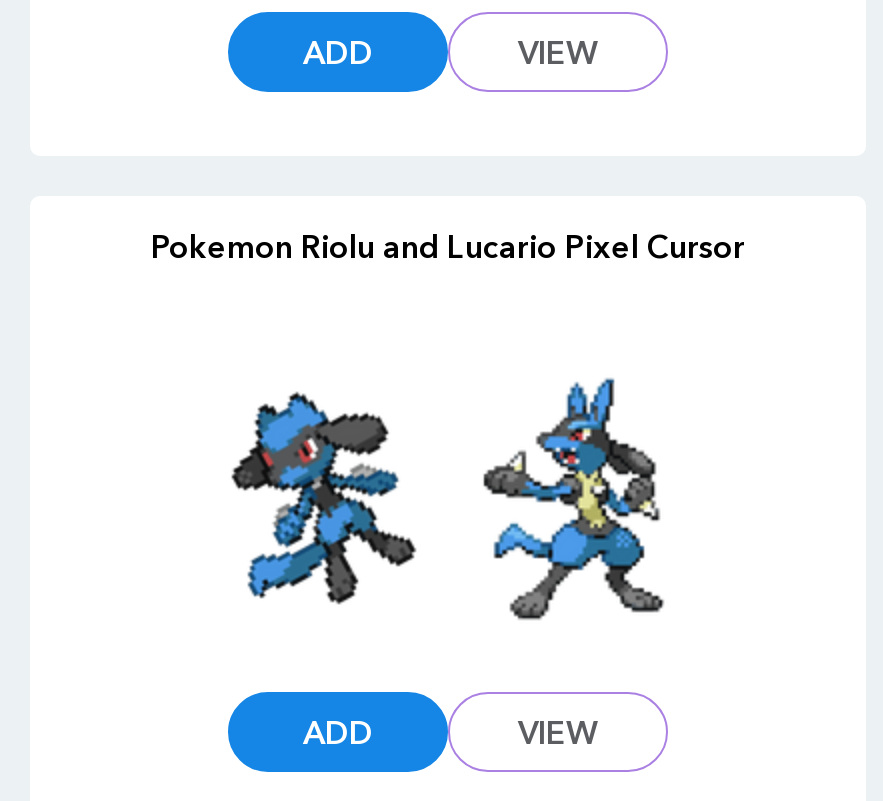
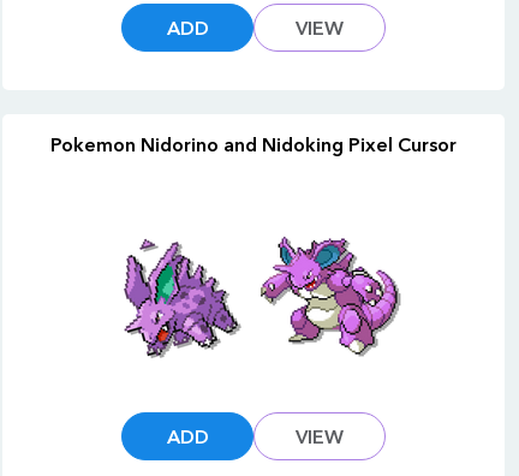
- Pokemon Riolu and Lucario Pixel Cursor
+ Pokemon Nidorino and Nidoking Pixel Cursor

- [image]
+ [image]

- [image]
+ [image]
